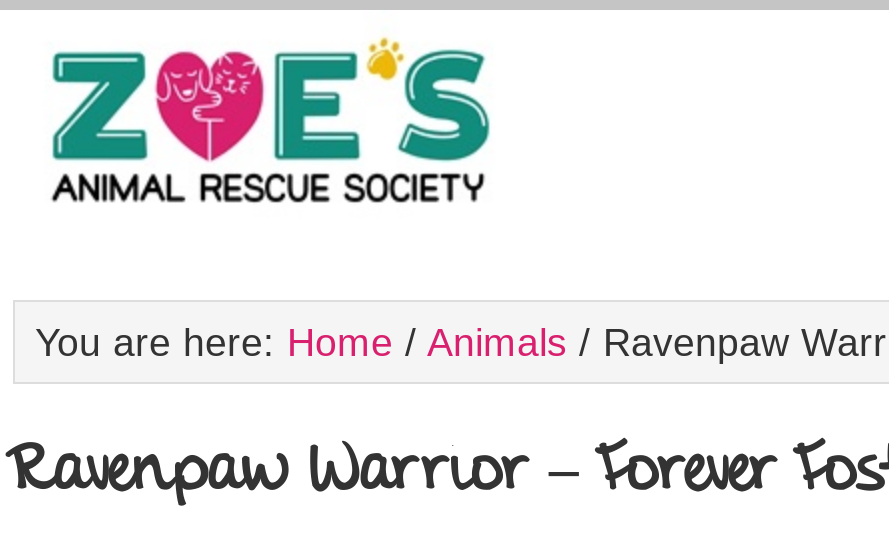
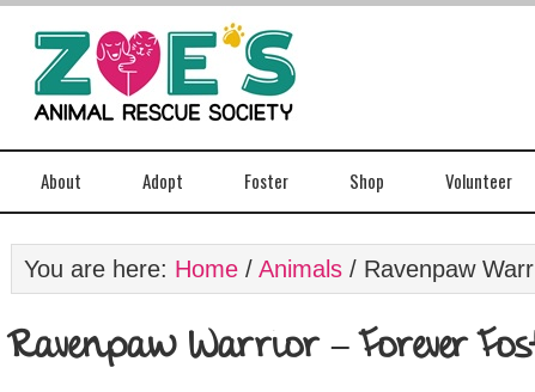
+ About
+ Adopt
+ Foster
+ Shop
+ Volunteer
